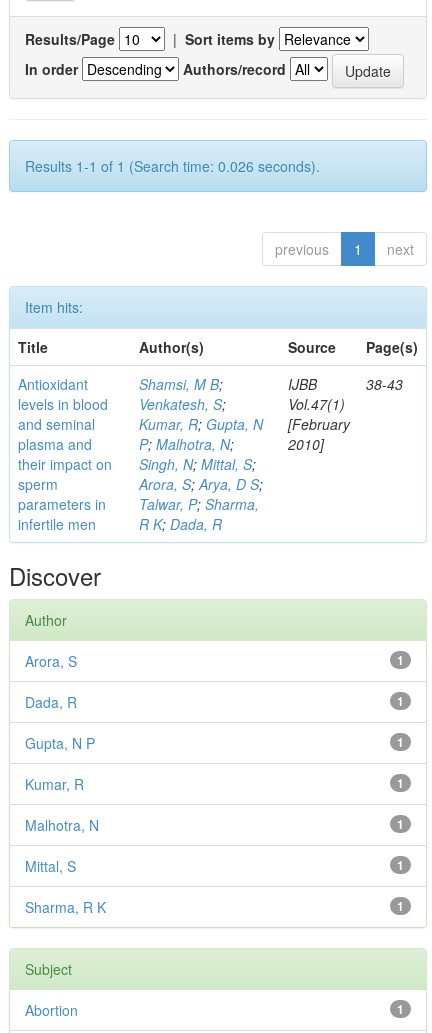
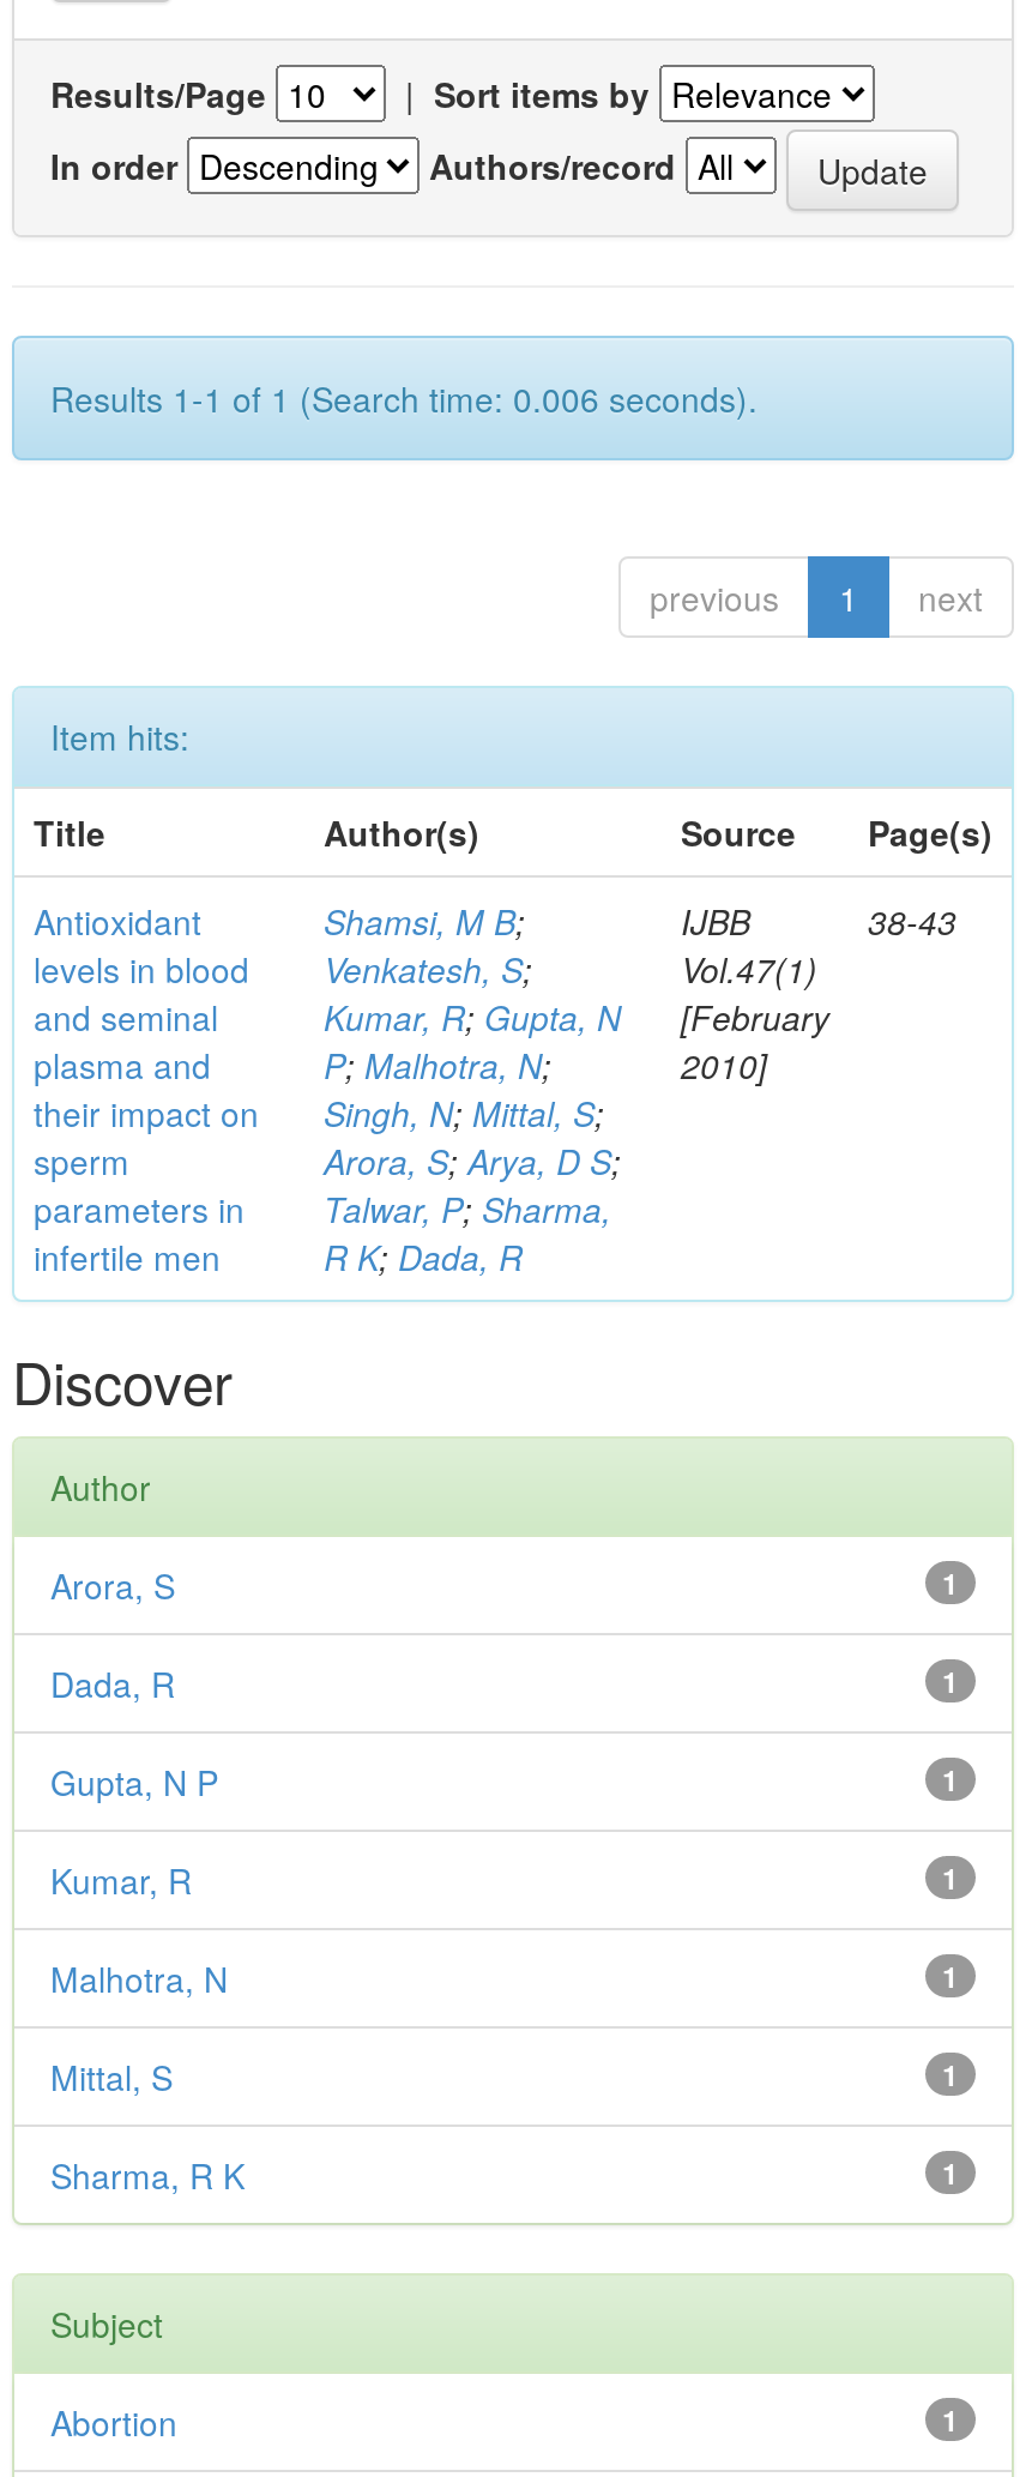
- Results 1-1 of 1 (Search time: 0.026 seconds).
+ Results 1-1 of 1 (Search time: 0.006 seconds).
